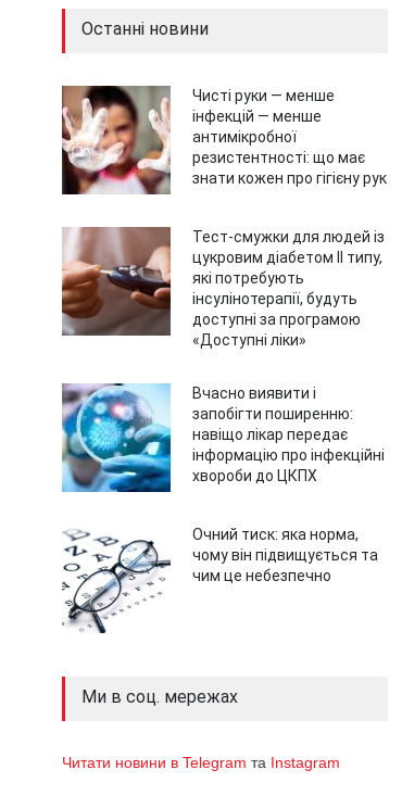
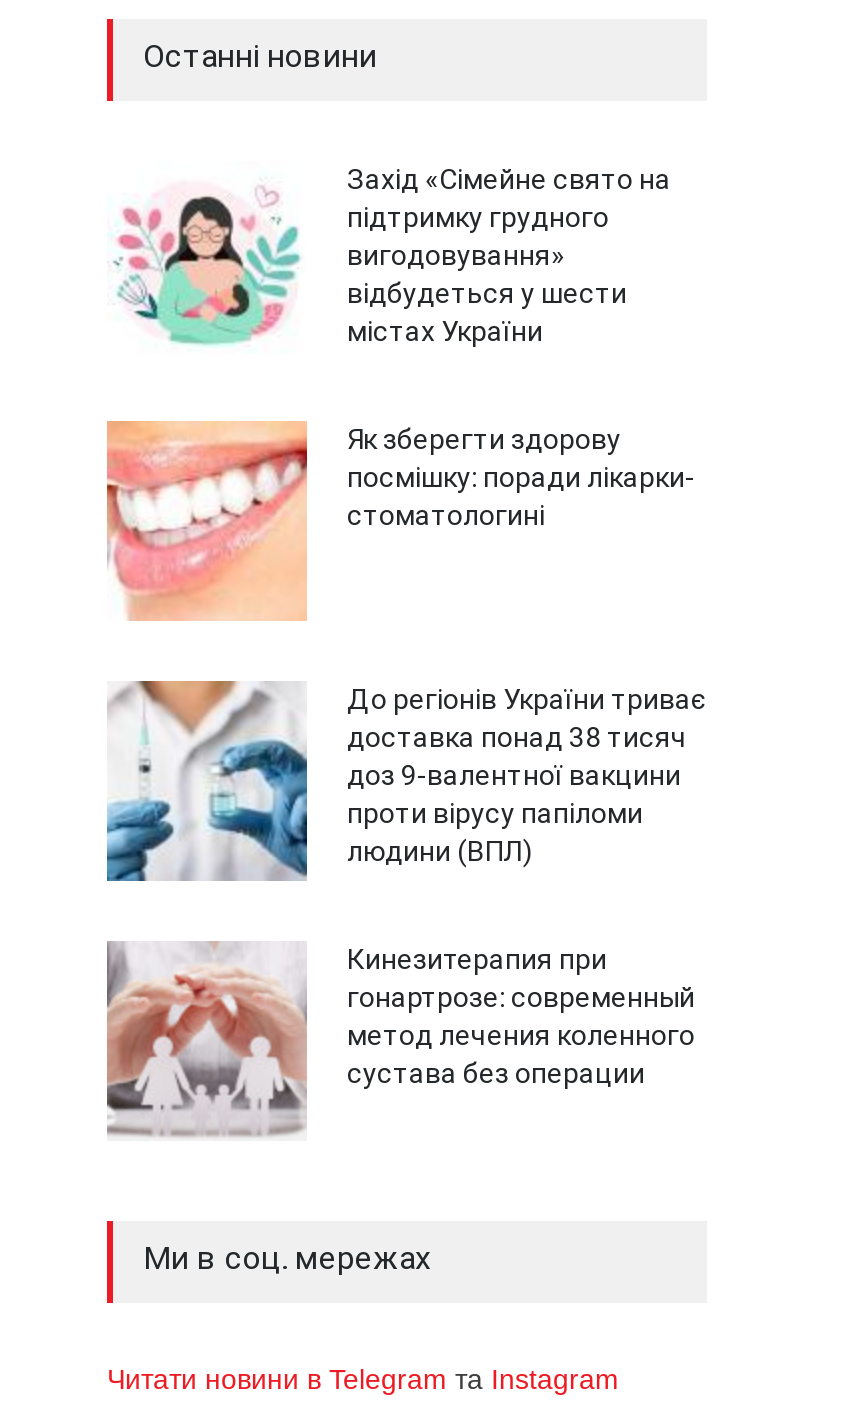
- [image]
- Чисті руки — менше
- інфекцій — менше
- антимікробної
- резистентності: що має
- знати кожен про гігієну рук
+ [image]
+ Захід «Сімейне свято на
+ підтримку грудного
+ вигодовування»
+ відбудеться у шести
+ містах України

- [image]
- Тест-смужки для людей із
- цукровим діабетом ІІ типу,
- які потребують
- інсулінотерапії, будуть
- доступні за програмою
- «Доступні ліки»
+ [image]
+ Як зберегти здорову
+ посмішку: поради лікарки-
+ стоматологині

- [image]
- Вчасно виявити і
- запобігти поширенню:
- навіщо лікар передає
- інформацію про інфекційні
- хвороби до ЦКПХ
+ [image]
+ До регіонів України триває
+ доставка понад 38 тисяч
+ доз 9-валентної вакцини
+ проти вірусу папіломи
+ людини (ВПЛ)

- [image]
- Очний тиск: яка норма,
- чому він підвищується та
- чим це небезпечно
+ [image]
+ Кинезитерапия при
+ гонартрозе: современный
+ метод лечения коленного
+ сустава без операции
